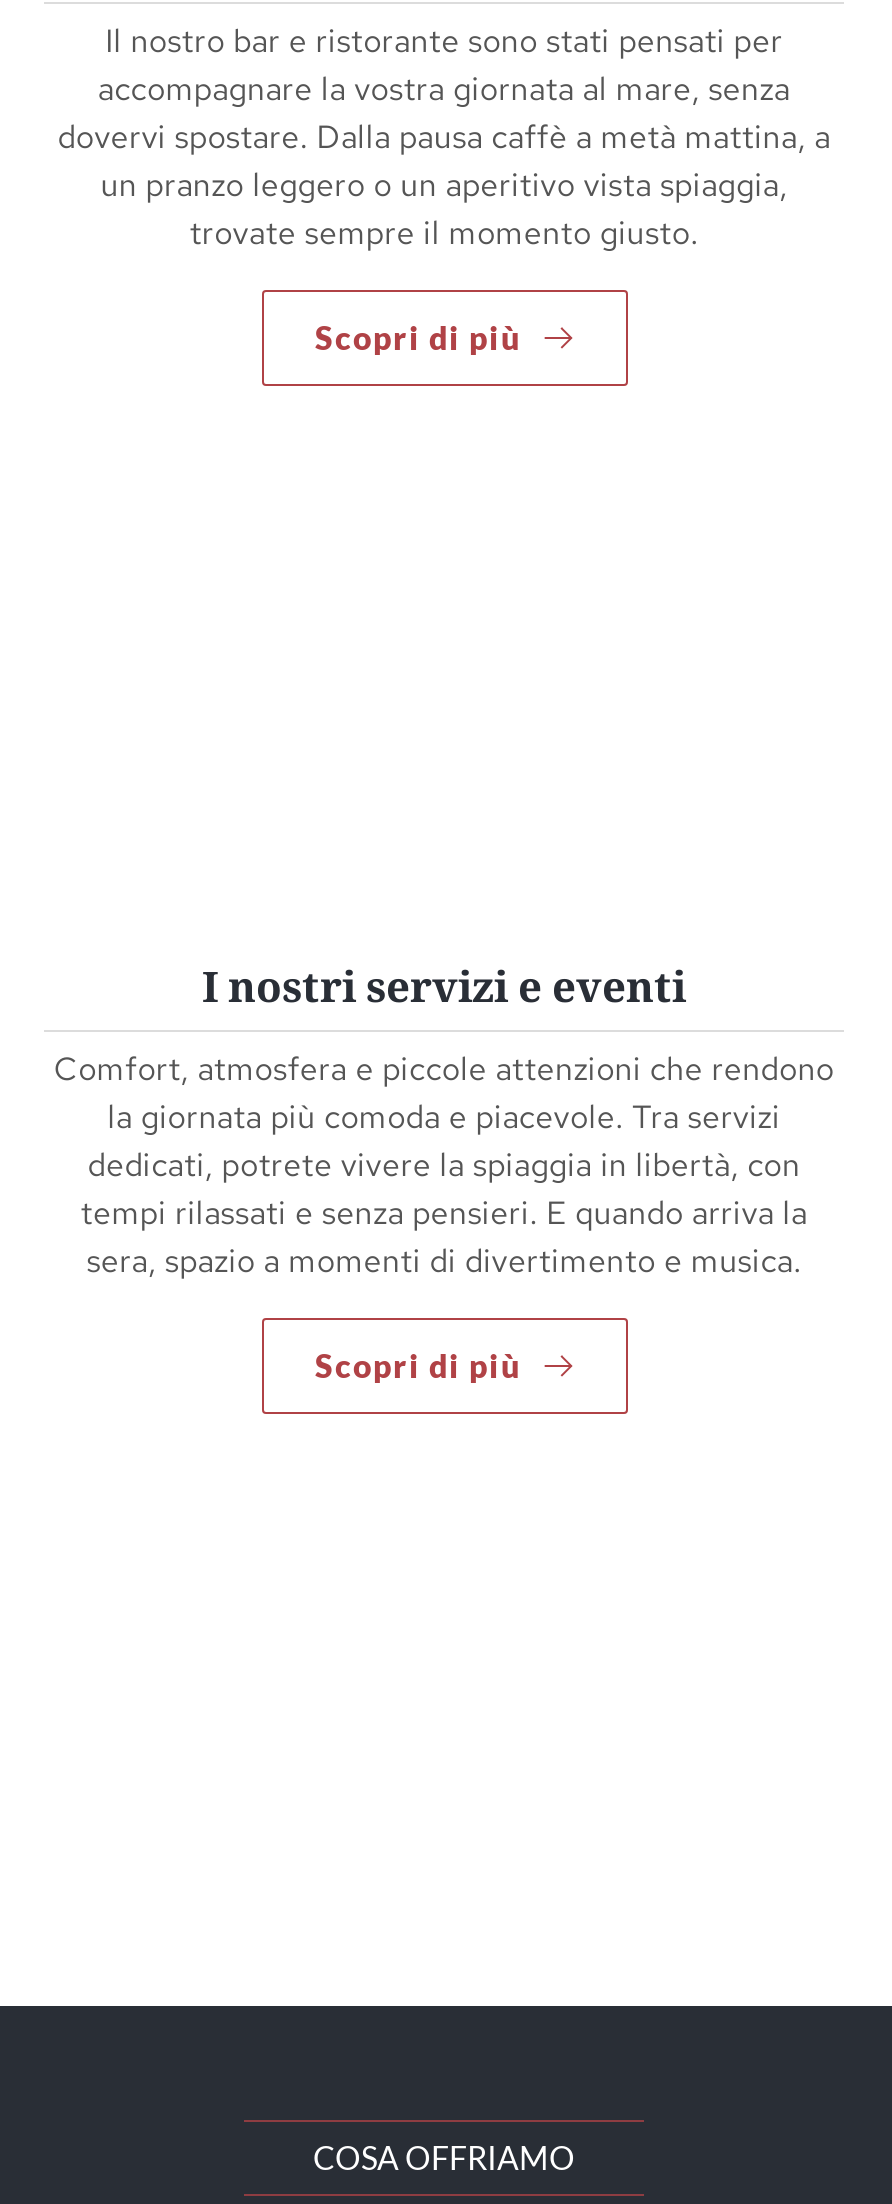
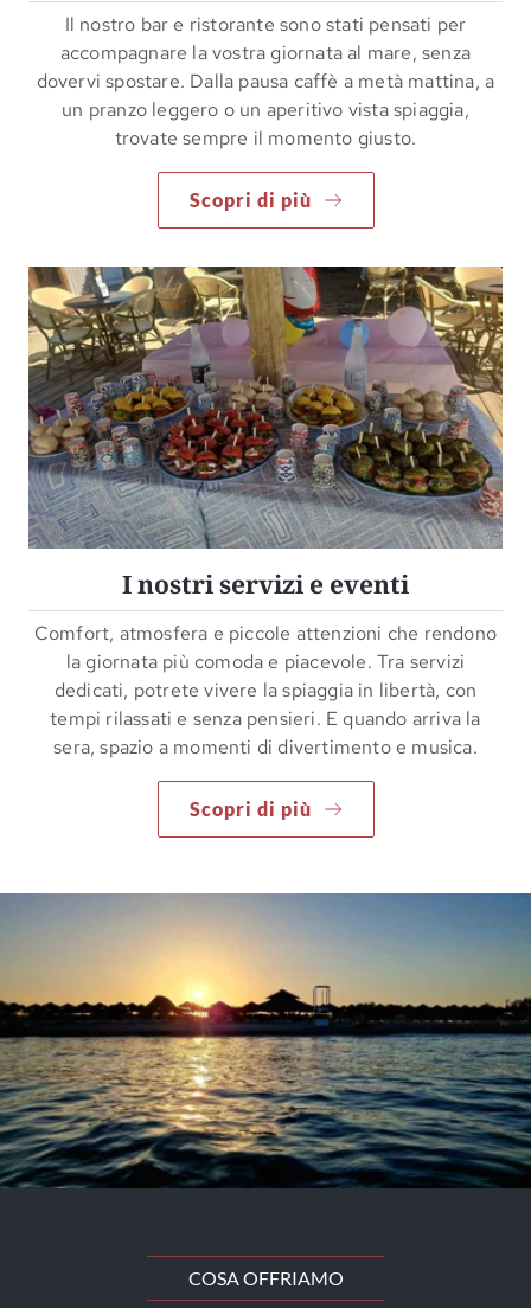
+ [image]

+ [image]
